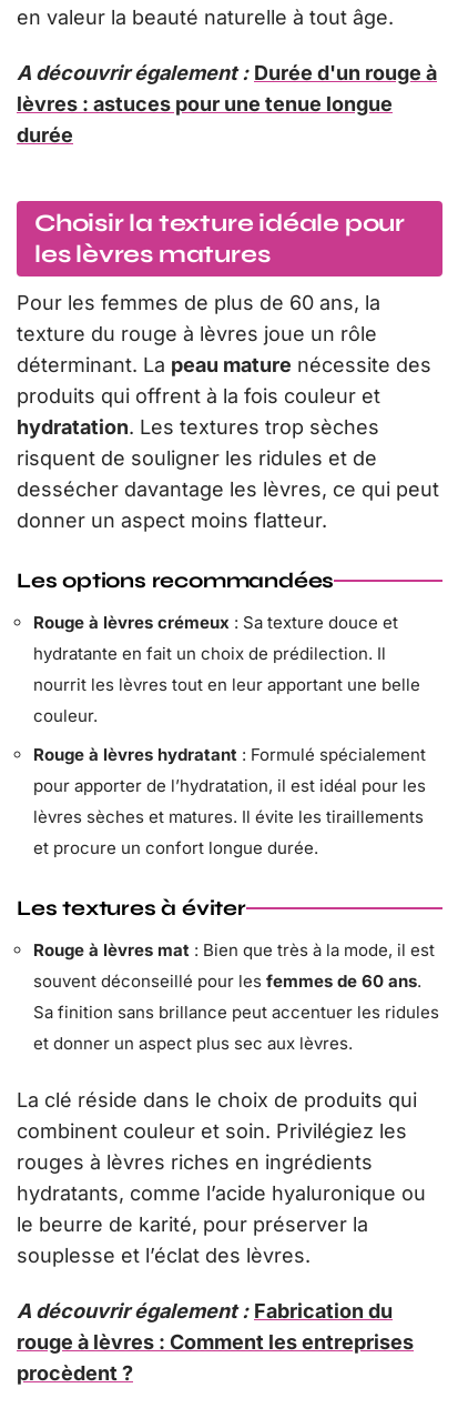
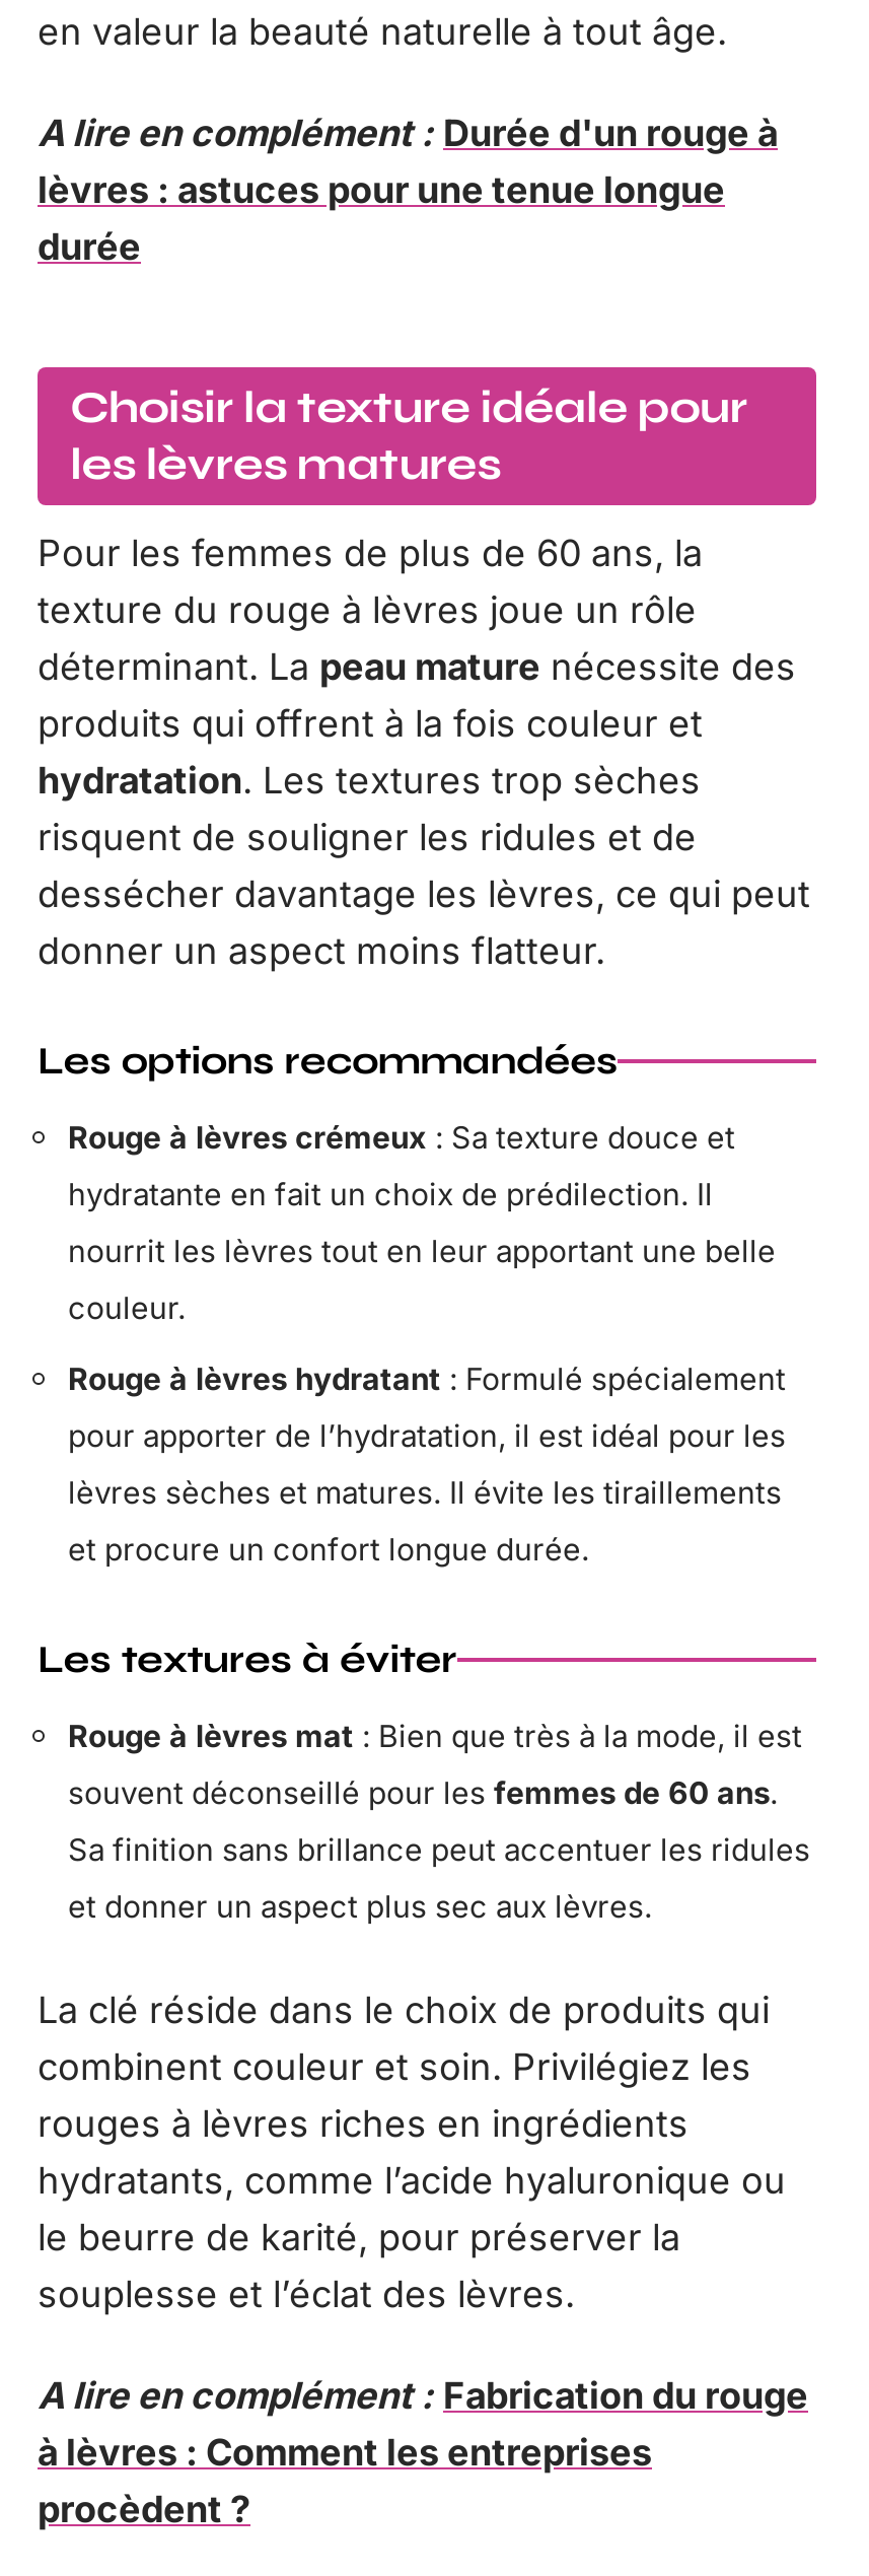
- A découvrir également : Durée d'un rouge à
+ A lire en complément : Durée d'un rouge à

- A découvrir également : Fabrication du
- rouge à lèvres : Comment les entreprises
+ A lire en complément : Fabrication du rouge
+ à lèvres : Comment les entreprises
